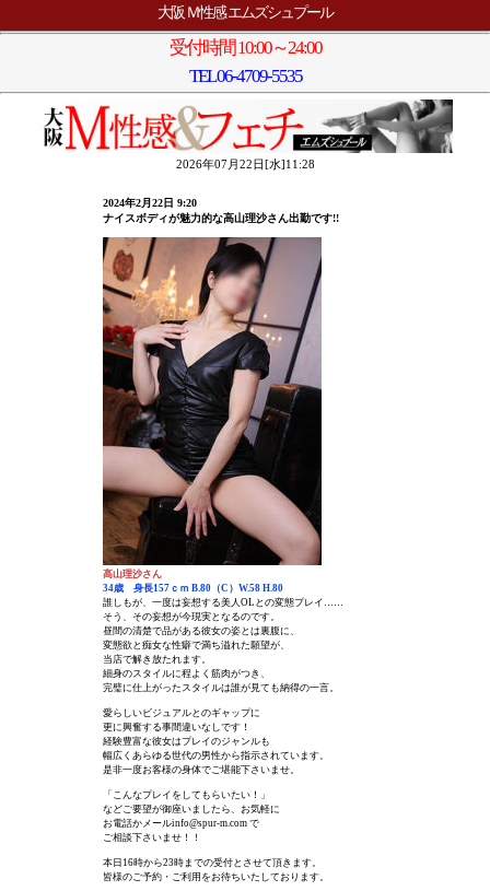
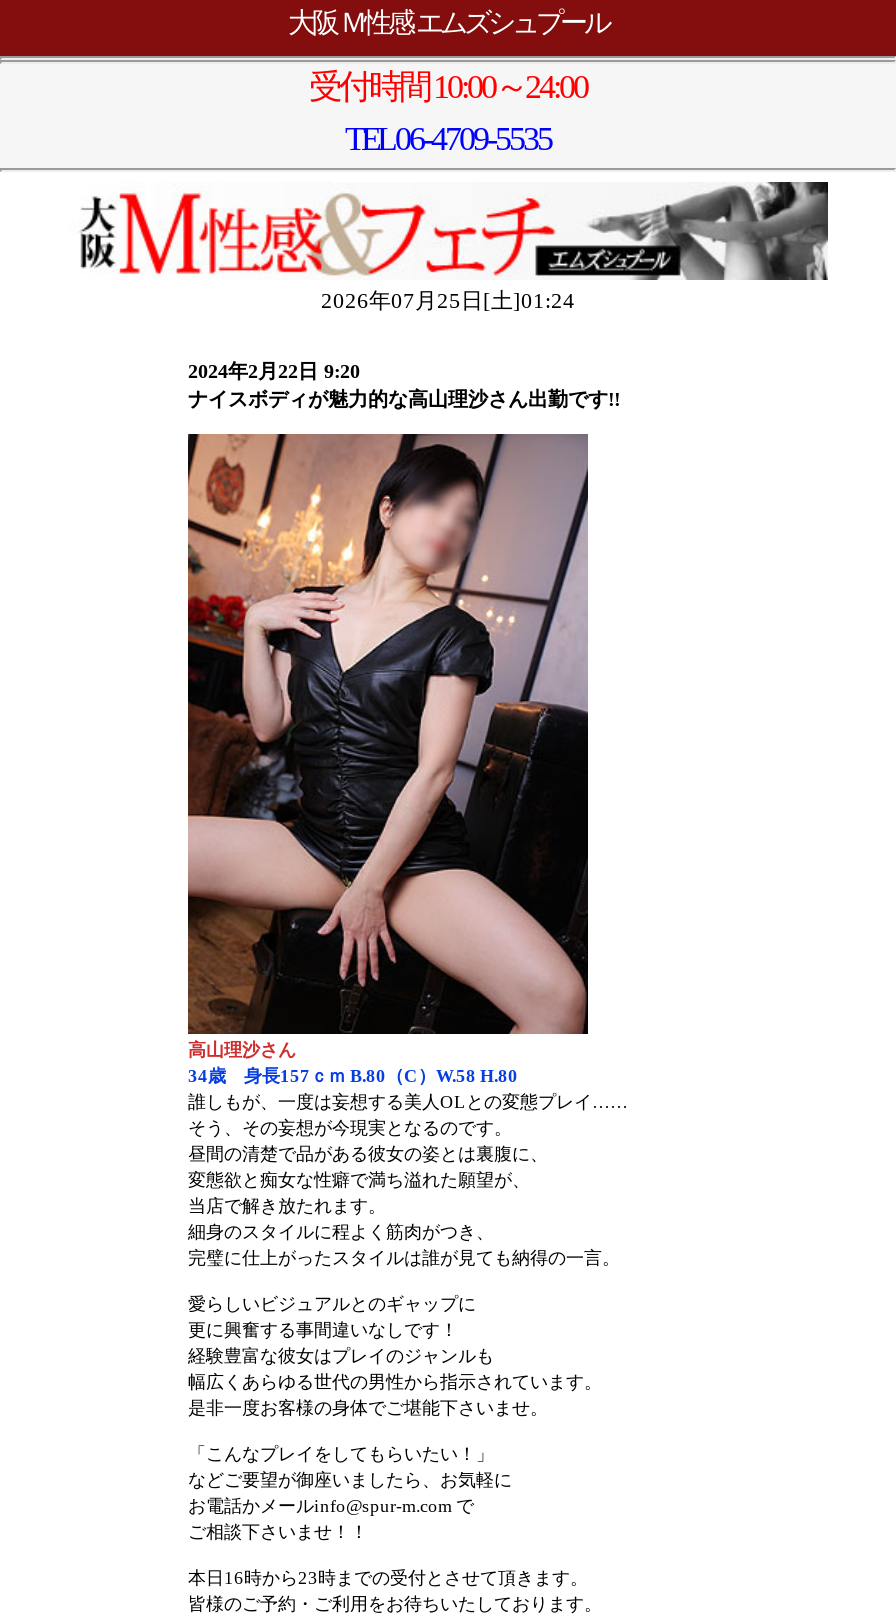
- 2026年07月22日[水]11:28
+ 2026年07月25日[土]01:24
